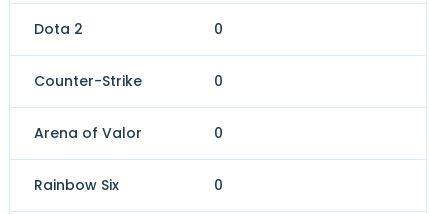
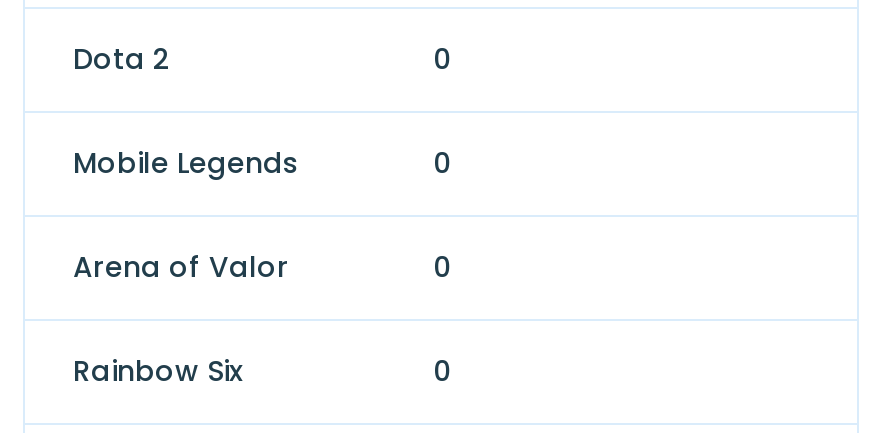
- Counter-Strike
+ Mobile Legends
